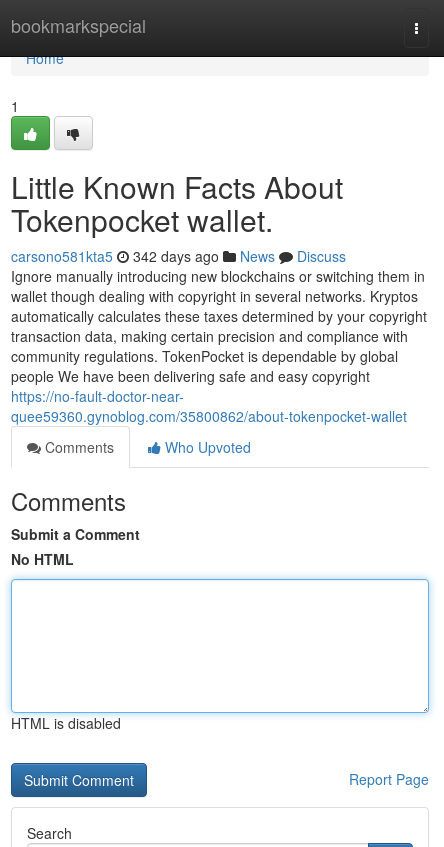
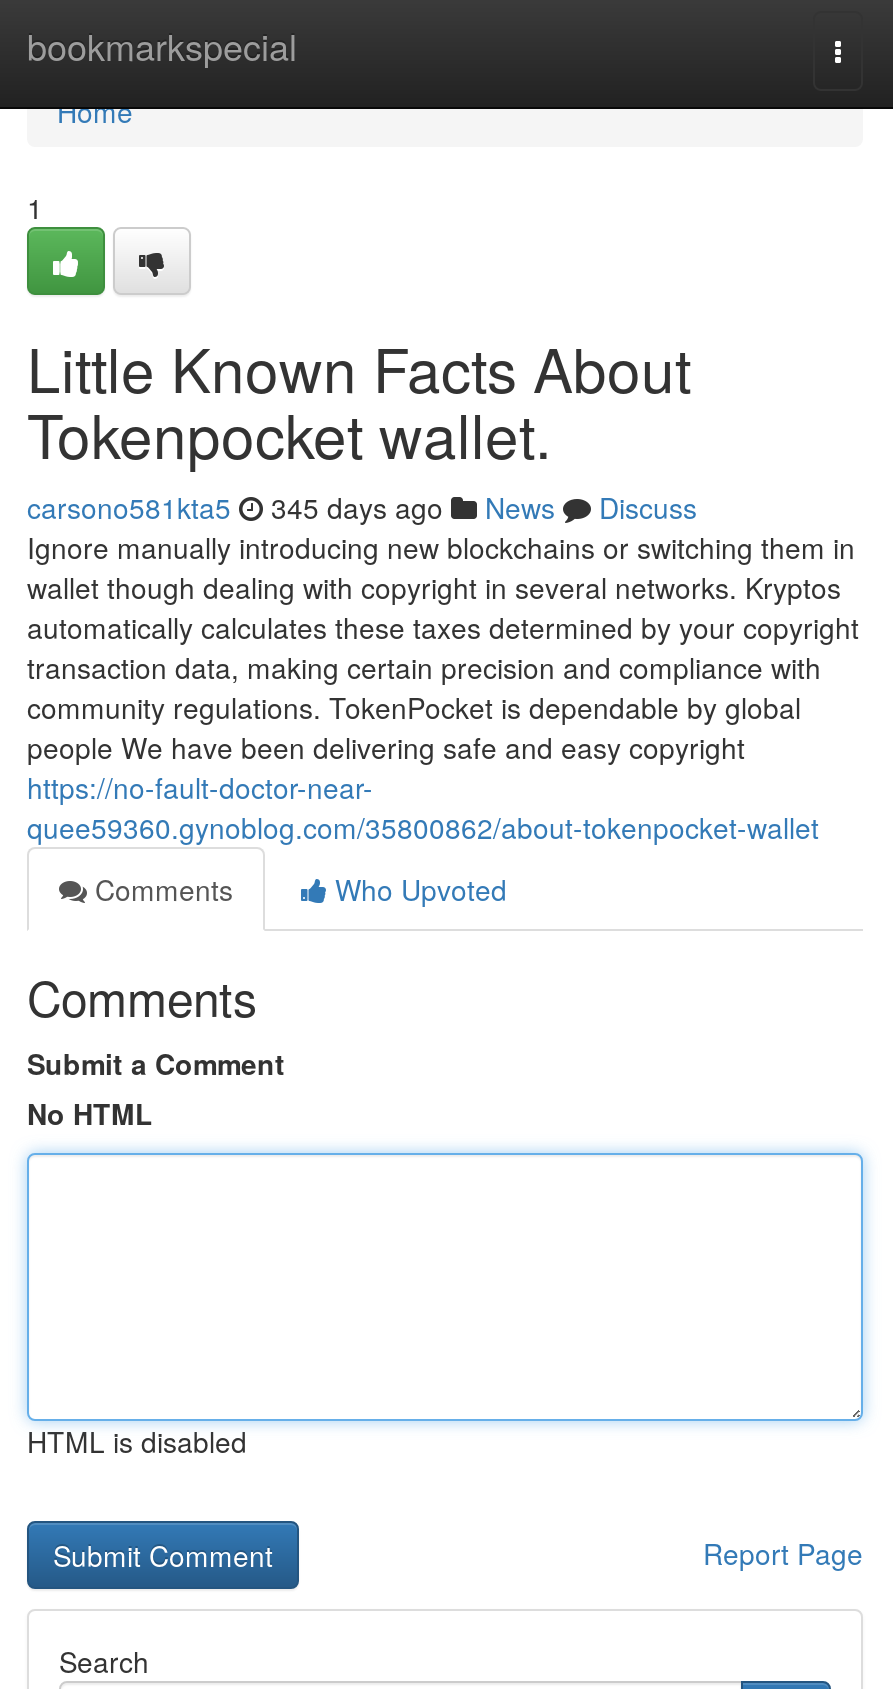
- carsono581kta5 342 days ago News Discuss
+ carsono581kta5 345 days ago News Discuss
